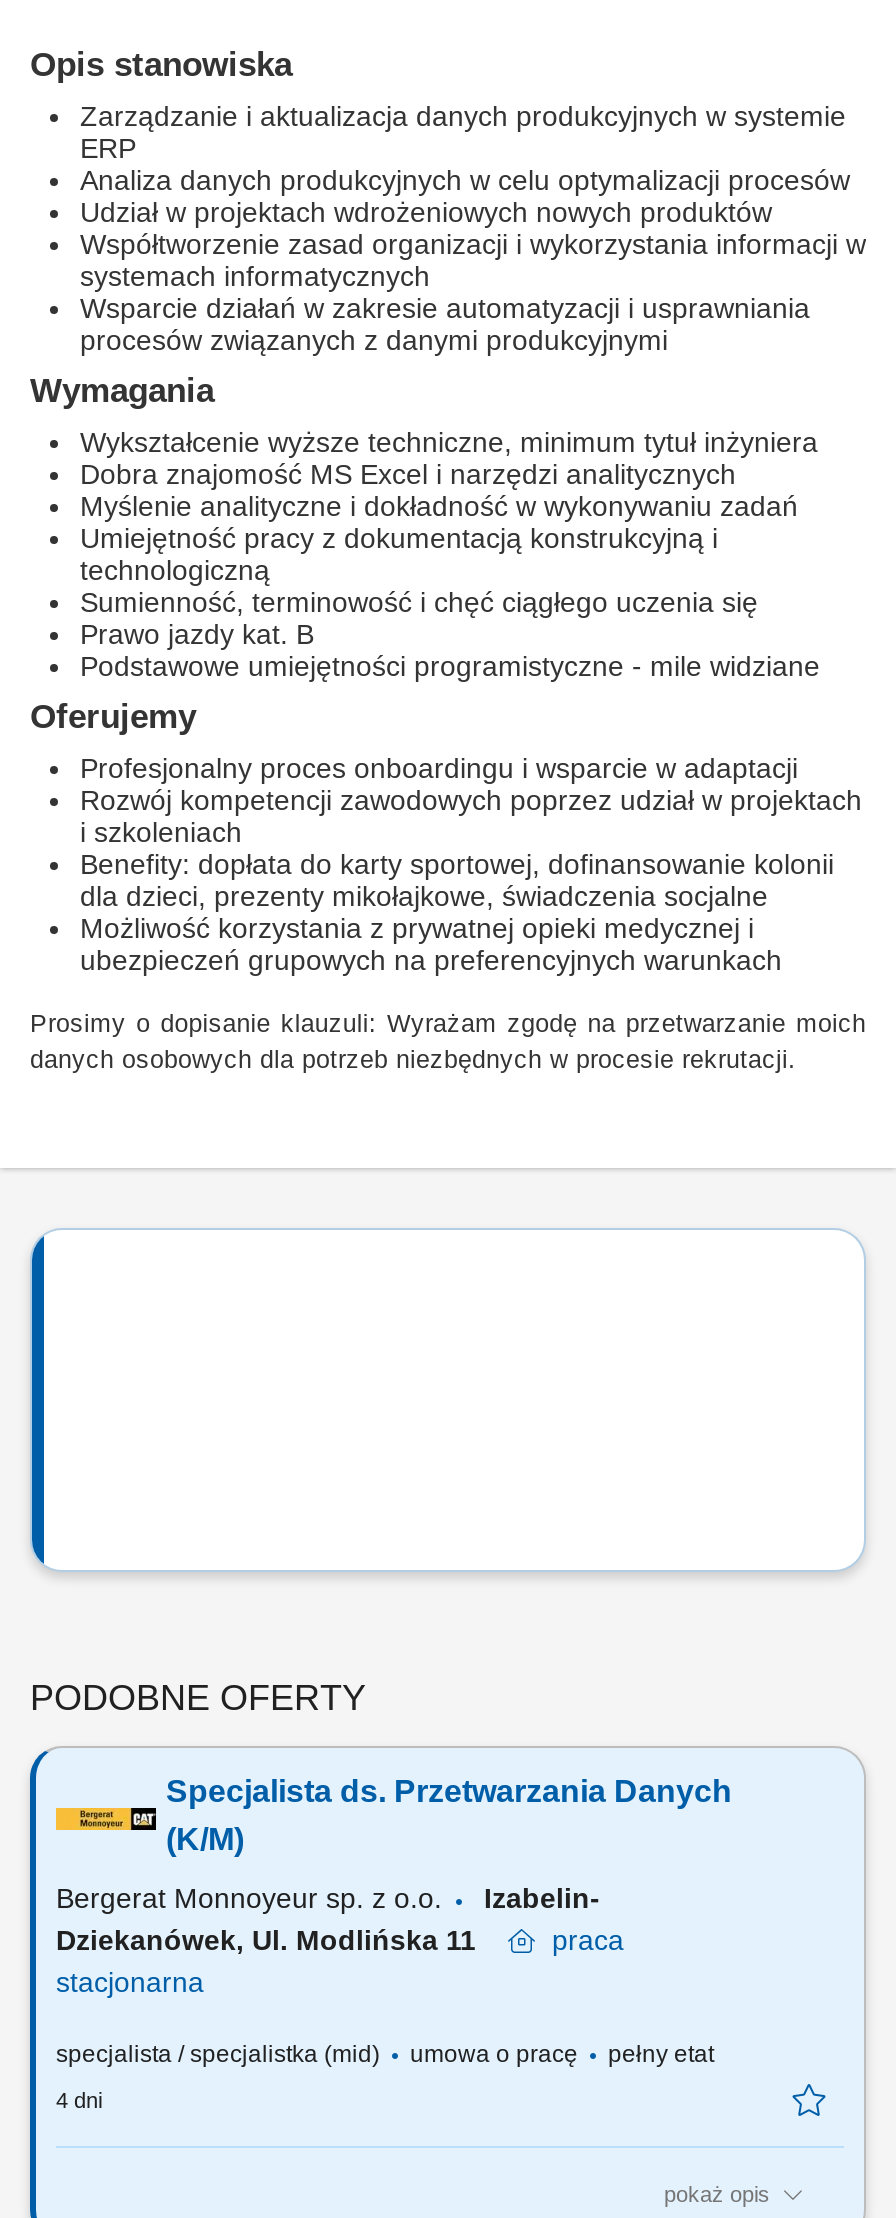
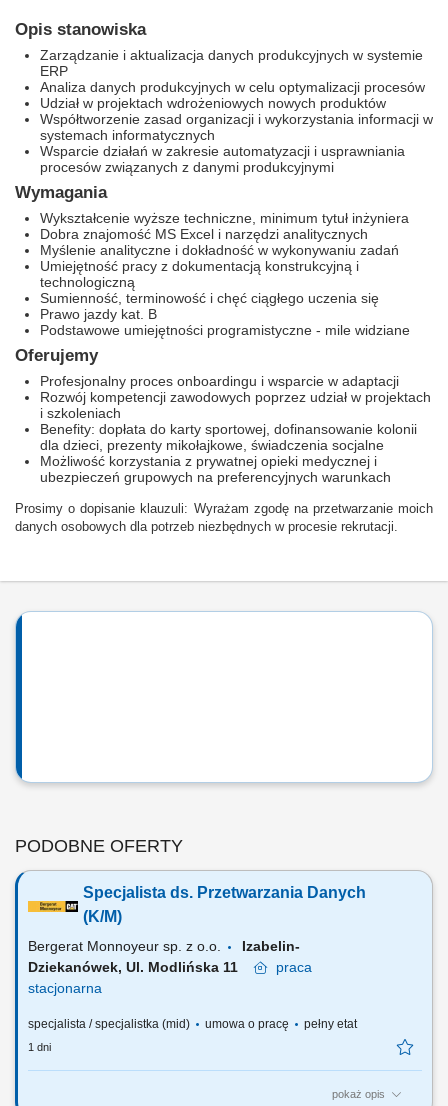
- 4 dni
+ 1 dni
